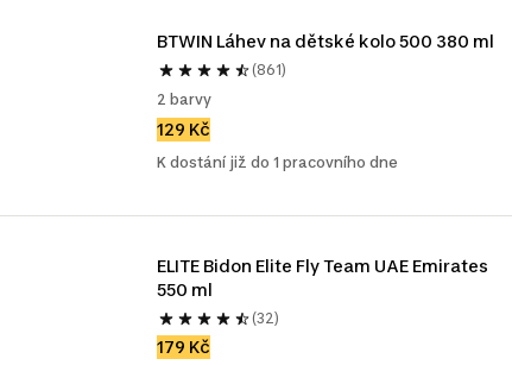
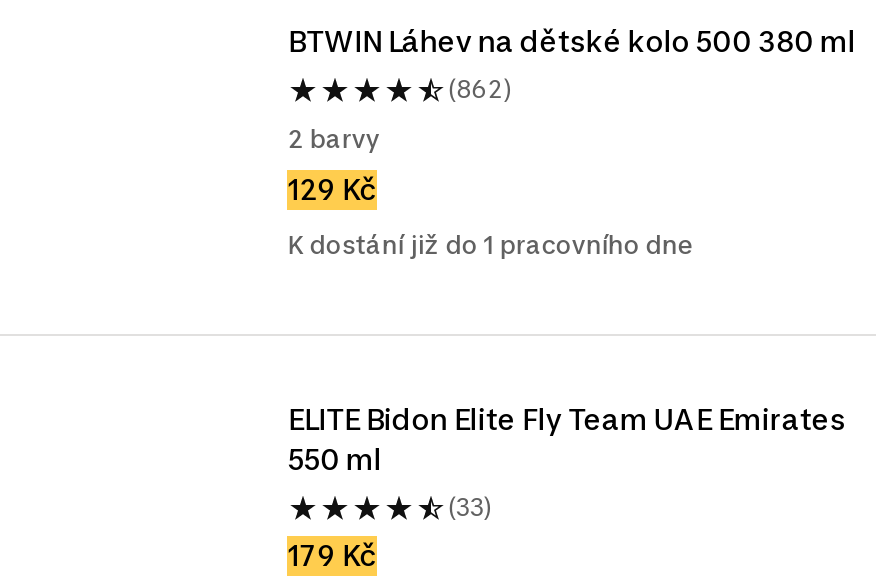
- (861)
+ (862)

- (32)
+ (33)
